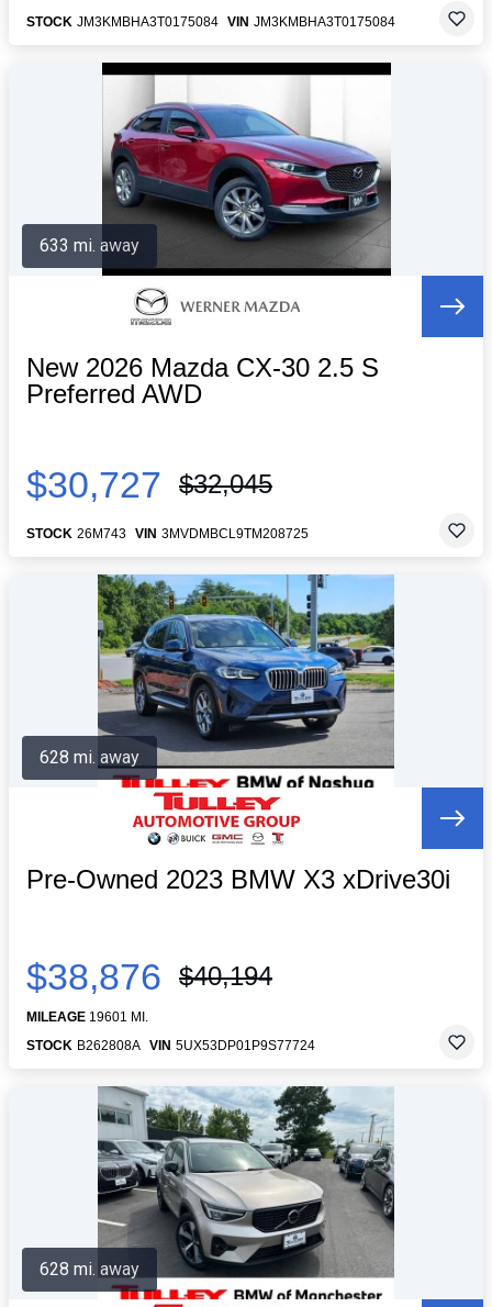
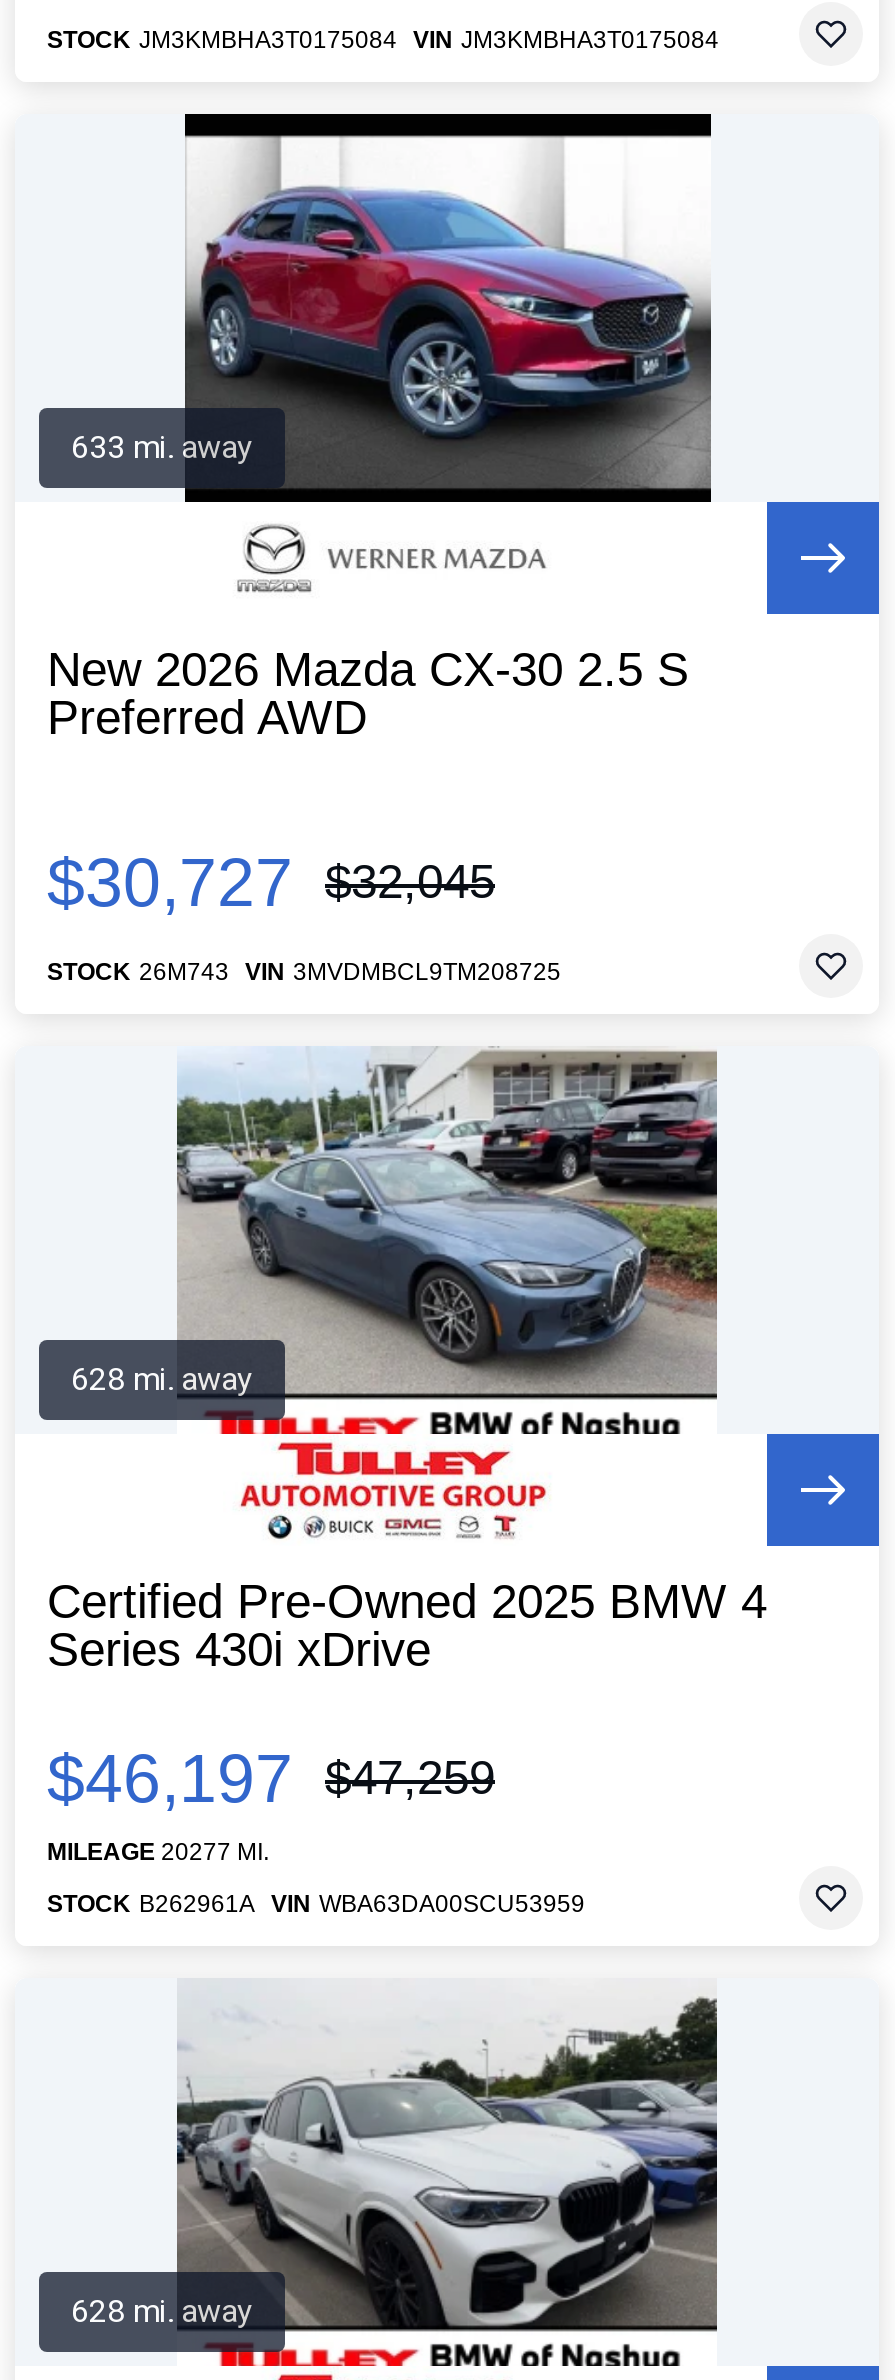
- [image]
+ [image]

- Pre-Owned 2023 BMW X3 xDrive30i
+ Certified Pre-Owned 2025 BMW 4
+ Series 430i xDrive

- $38,876 $40,194
- MILEAGE 19601 MI.
+ $46,197 $47,259
+ MILEAGE 20277 MI.

- STOCK B262808A VIN 5UX53DP01P9S77724
+ STOCK B262961A VIN WBA63DA00SCU53959

- [image]
+ [image]
